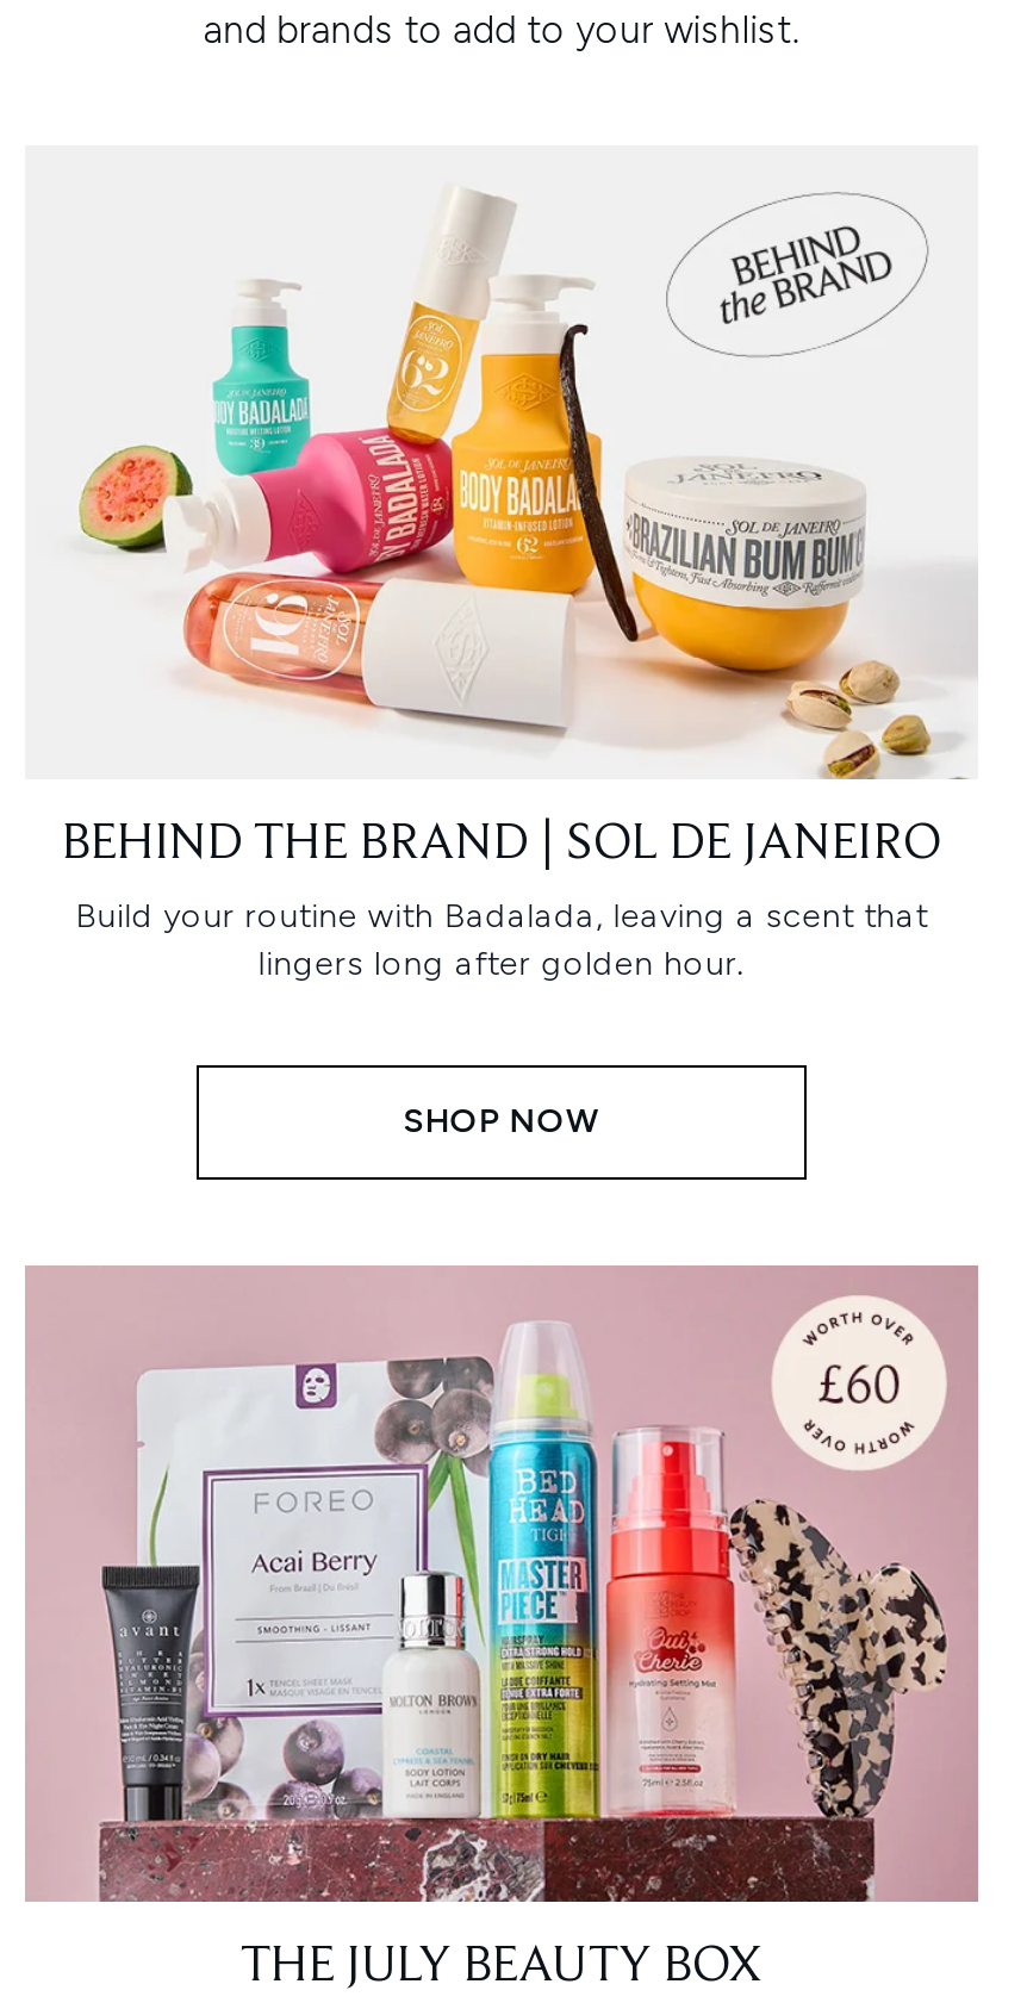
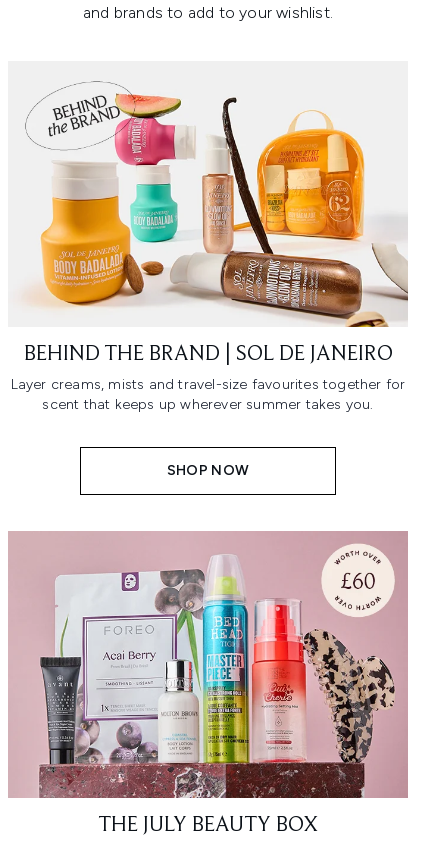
- [image]
+ [image]

- Build your routine with Badalada, leaving a scent that
- lingers long after golden hour.
+ Layer creams, mists and travel-size favourites together for
+ scent that keeps up wherever summer takes you.
